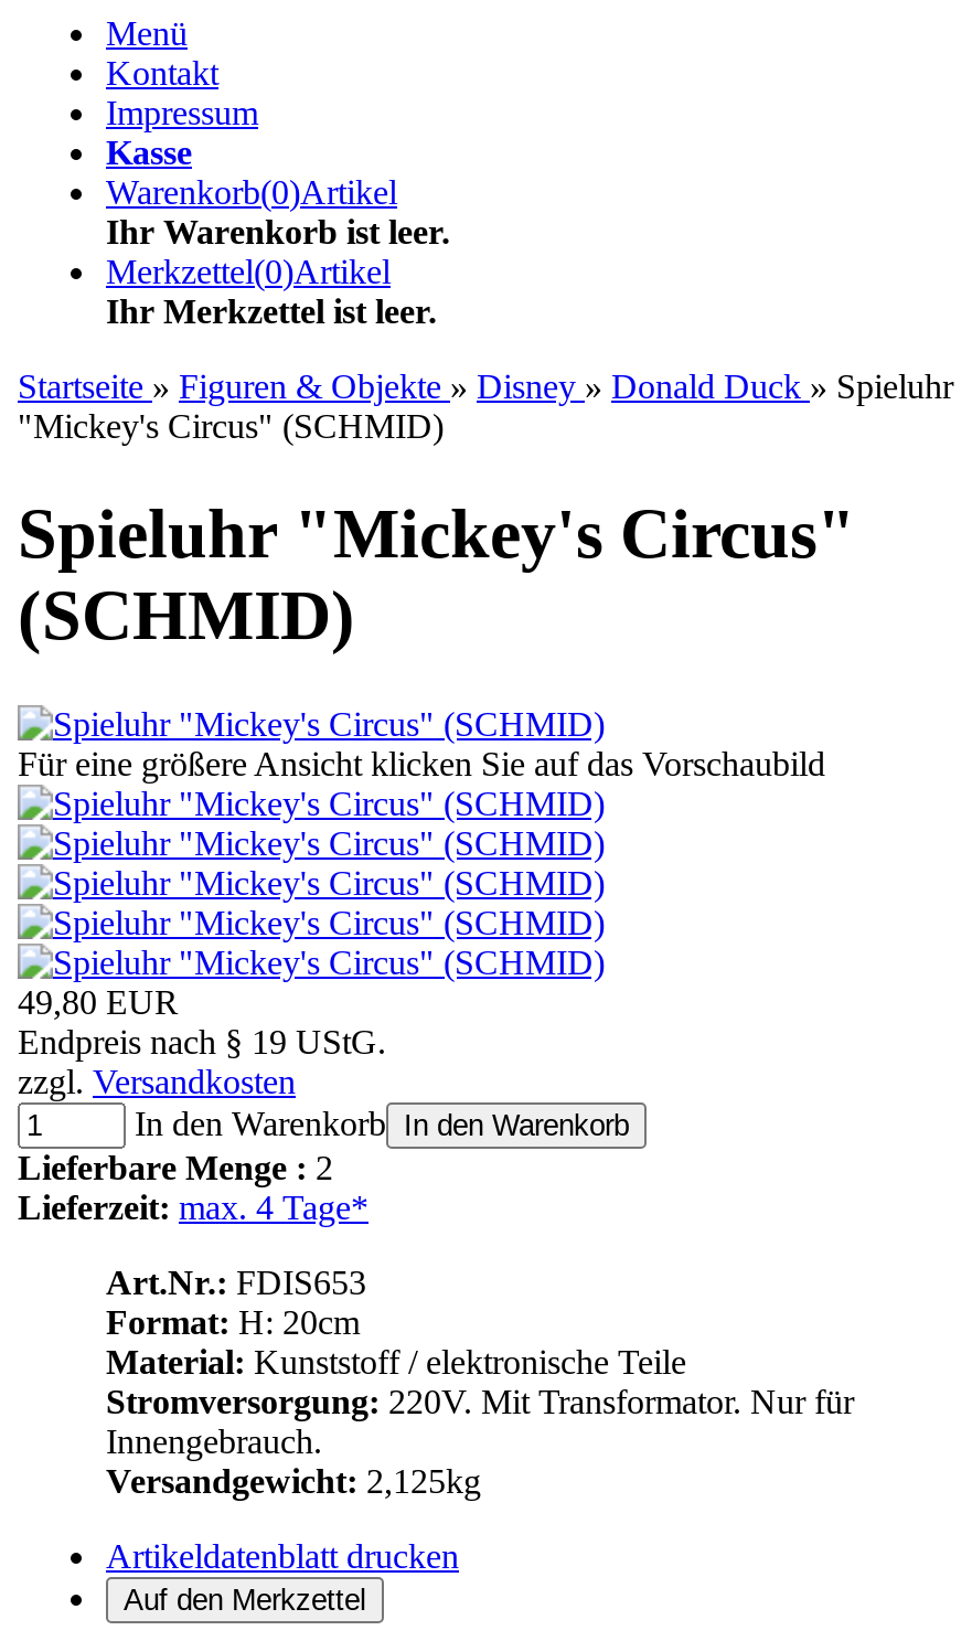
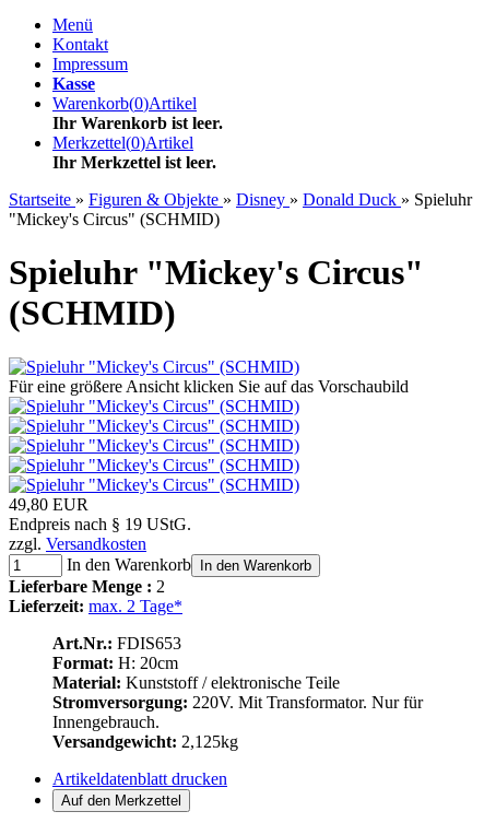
- Lieferzeit: max. 4 Tage*
+ Lieferzeit: max. 2 Tage*
